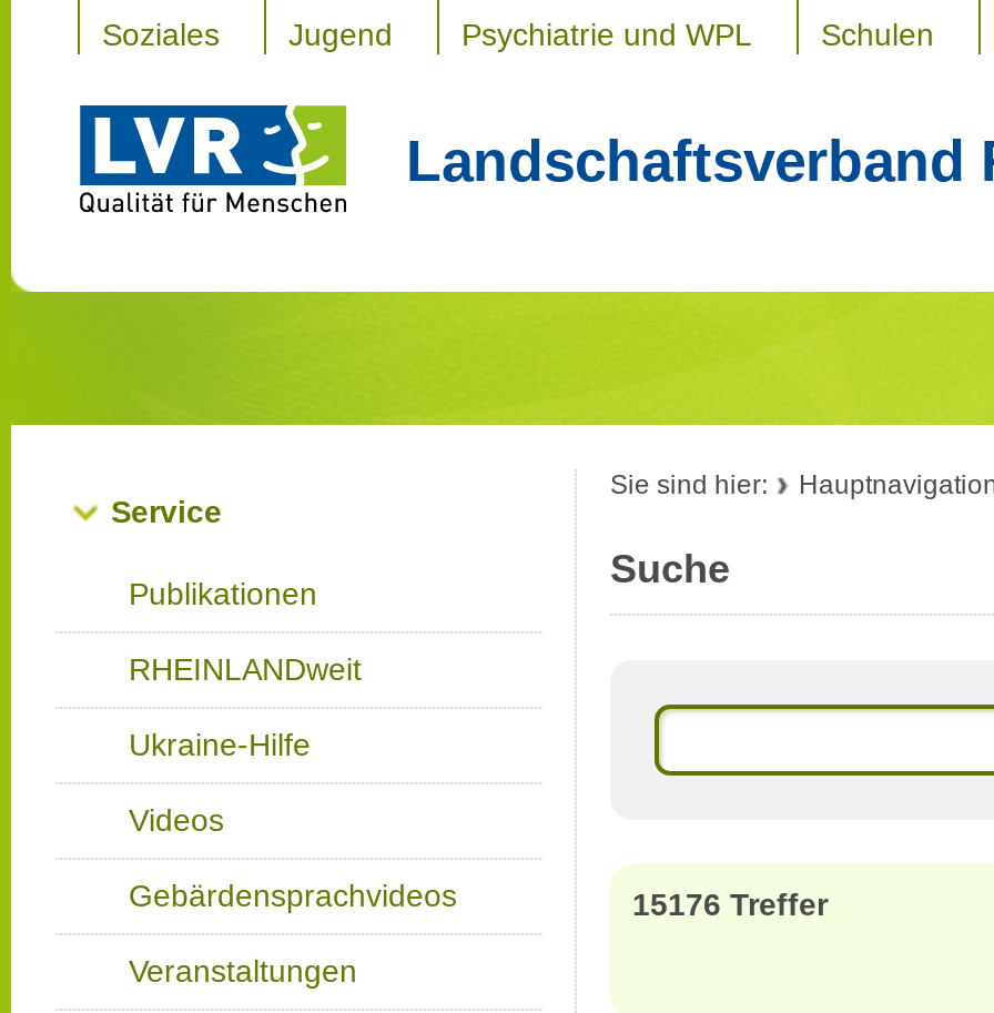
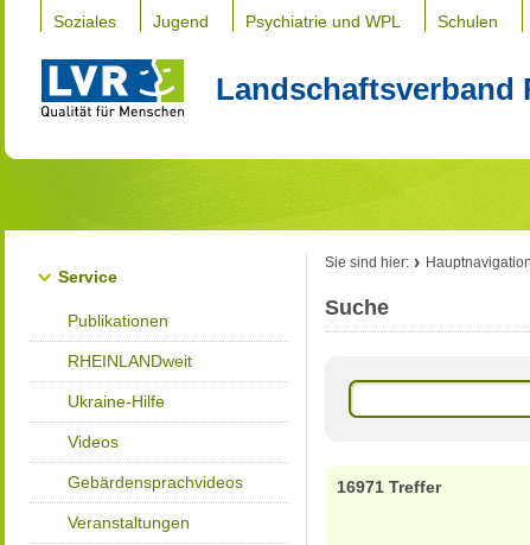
- 15176 Treffer
+ 16971 Treffer
